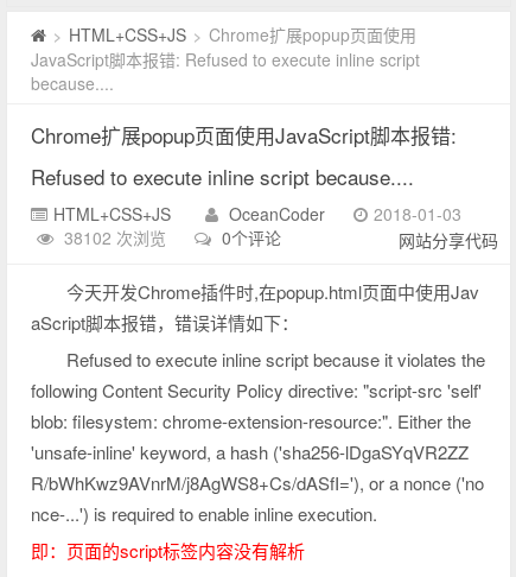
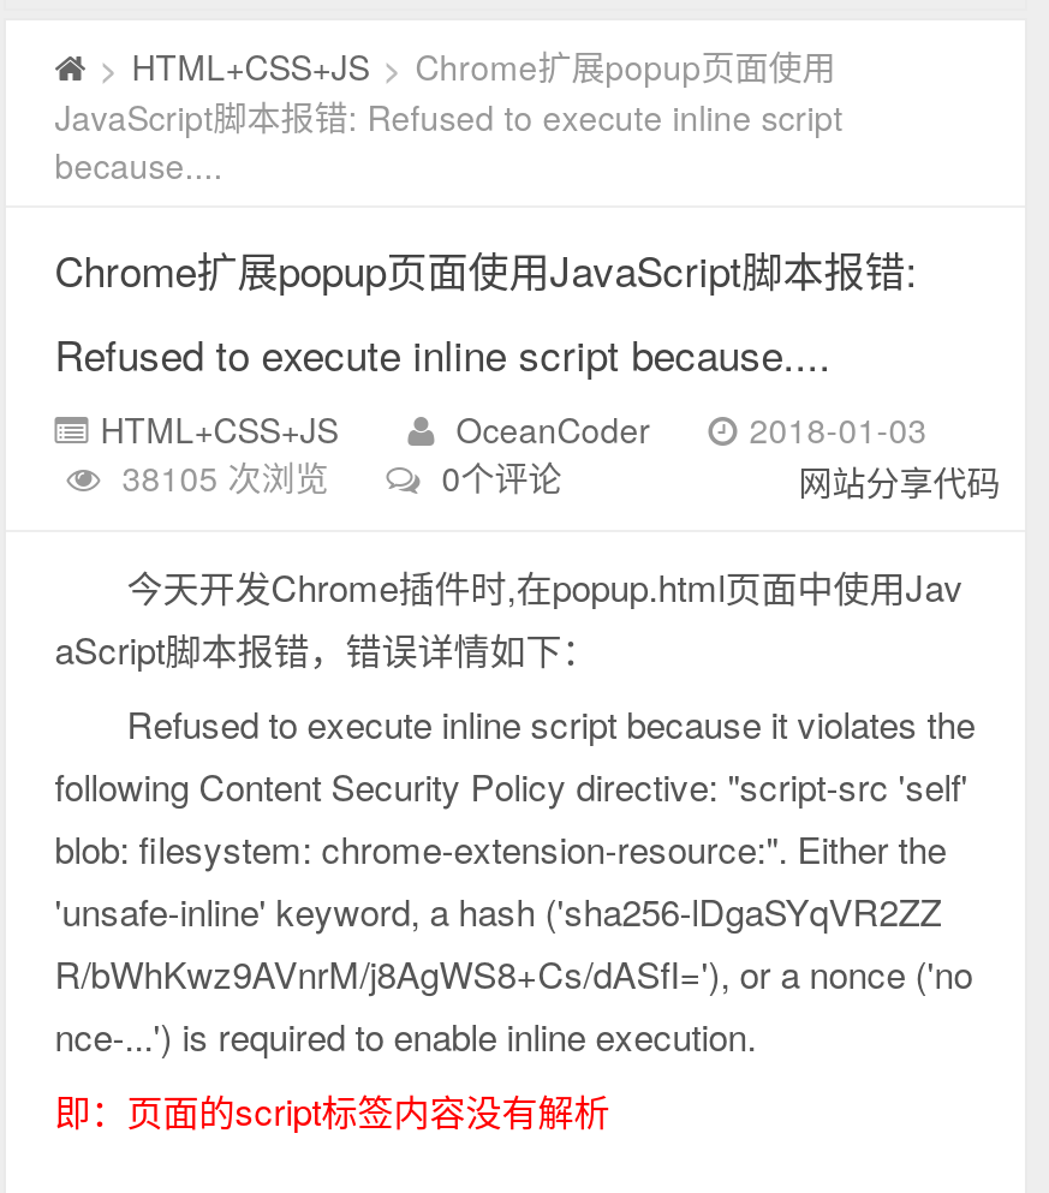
- 38102 次浏览
+ 38105 次浏览
